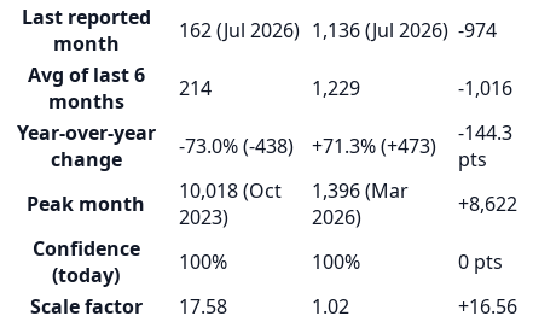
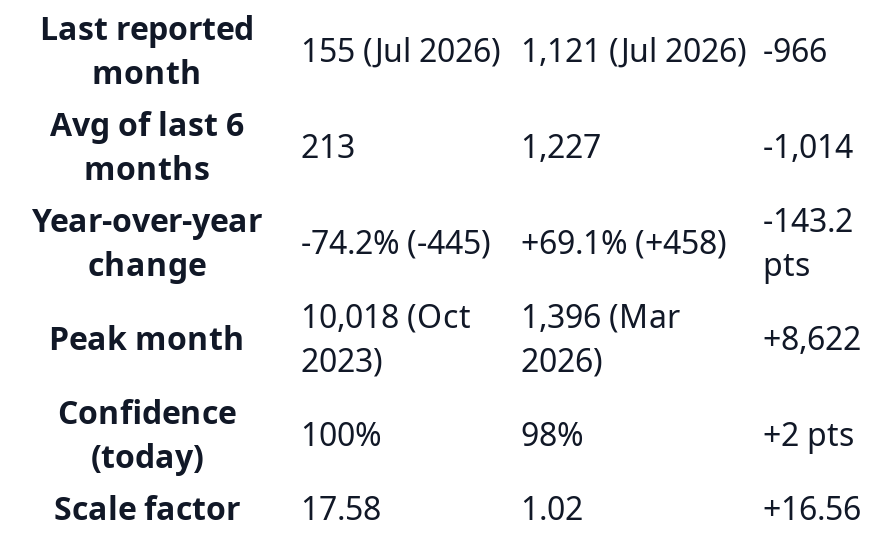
- Last reported 162 (Jul 2026) 1,136 (Jul 2026) -974
+ Last reported 155 (Jul 2026) 1,121 (Jul 2026) -966

- Avg of last 6 214
+ Avg of last 6 213

- 1,229
+ 1,227

- -1,016
+ -1,014

- -144.3
+ -143.2

- -73.0% (-438)
+ -74.2% (-445)

- +71.3% (+473)
+ +69.1% (+458)

- 100%
+ 98%

- 0 pts
+ +2 pts
